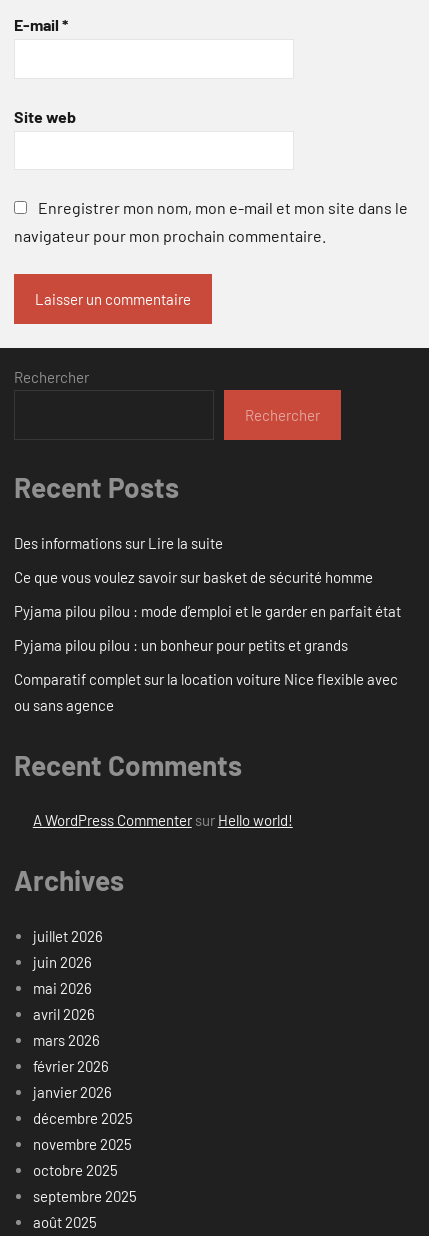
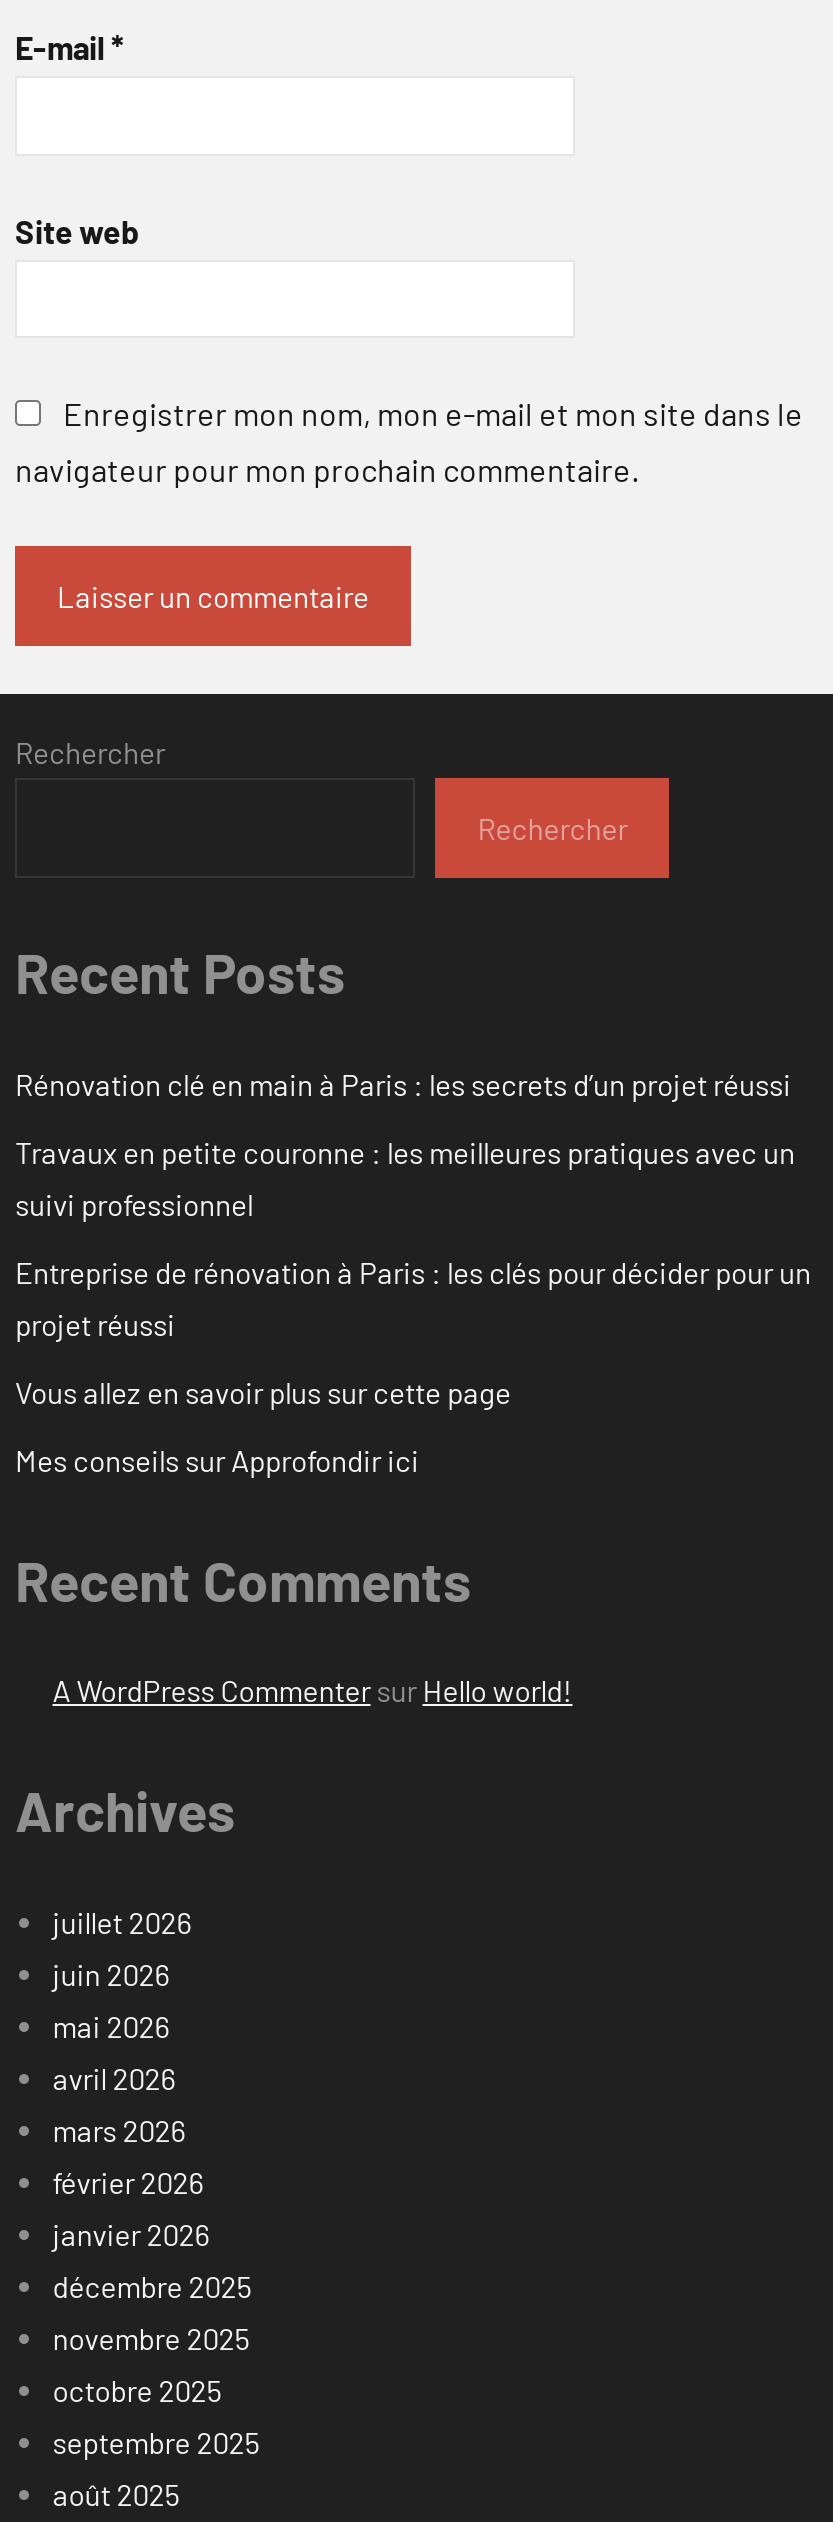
- Des informations sur Lire la suite
+ Rénovation clé en main à Paris : les secrets d’un projet réussi

- Ce que vous voulez savoir sur basket de sécurité homme
+ Travaux en petite couronne : les meilleures pratiques avec un
+ suivi professionnel

- Pyjama pilou pilou : mode d’emploi et le garder en parfait état
+ Entreprise de rénovation à Paris : les clés pour décider pour un
+ projet réussi

- Pyjama pilou pilou : un bonheur pour petits et grands
+ Vous allez en savoir plus sur cette page

- Comparatif complet sur la location voiture Nice flexible avec
- ou sans agence
+ Mes conseils sur Approfondir ici
